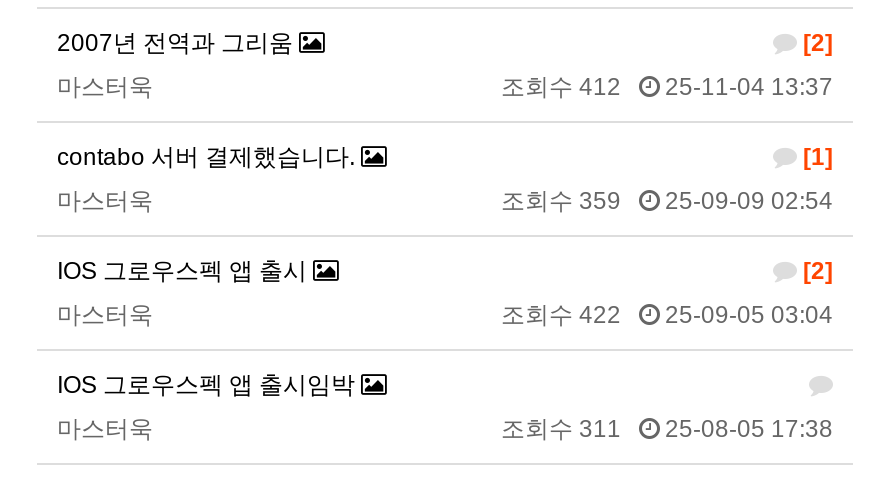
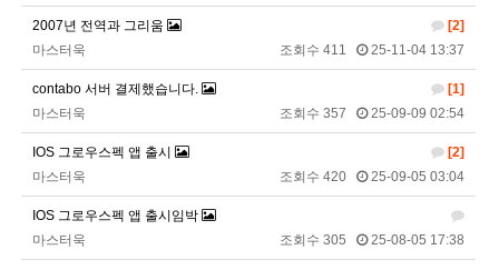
- 조회수 412
+ 조회수 411

- 조회수 359
+ 조회수 357

- 조회수 422
+ 조회수 420

- 조회수 311 25-08-05 17:38
+ 조회수 305 25-08-05 17:38
